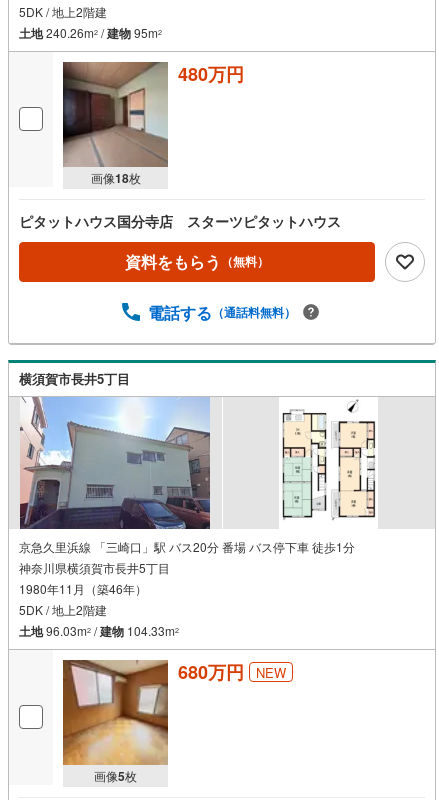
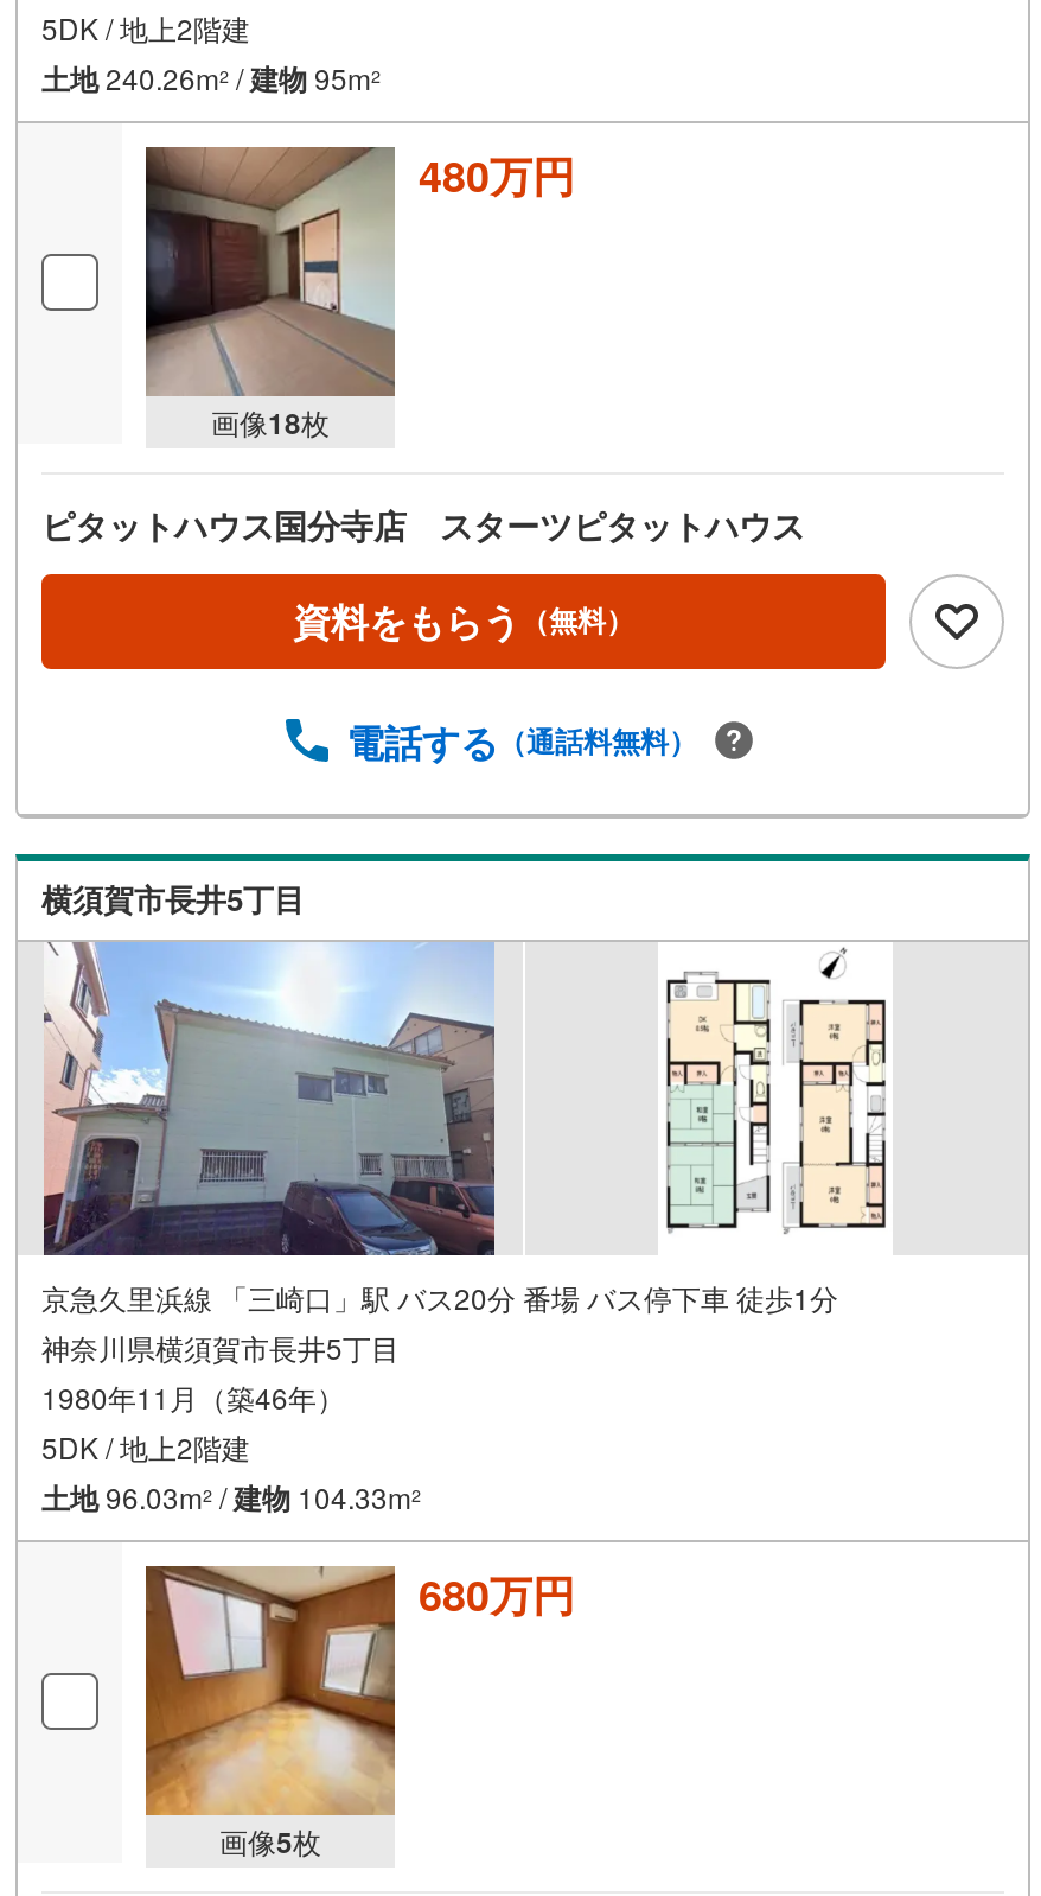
- NEW
